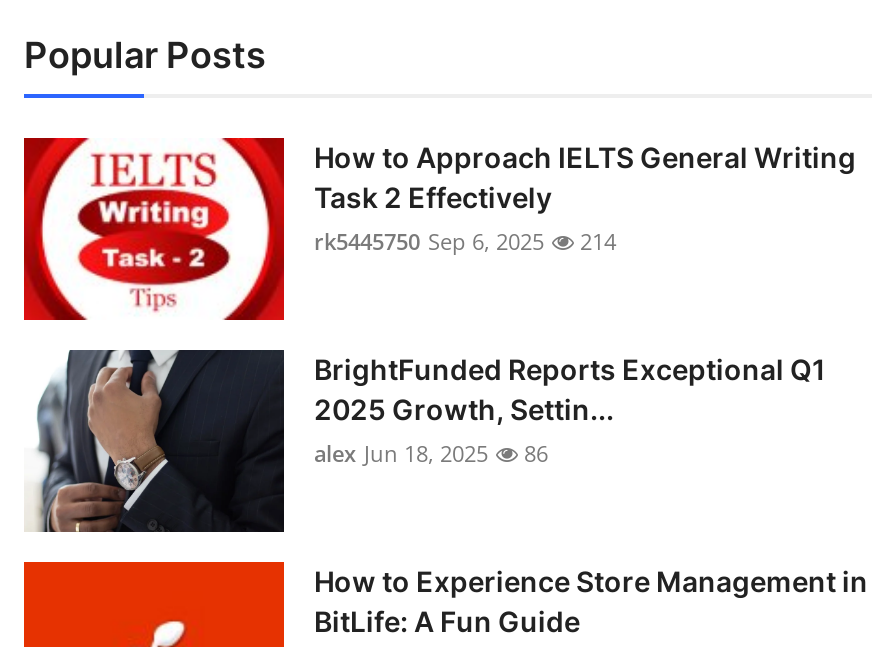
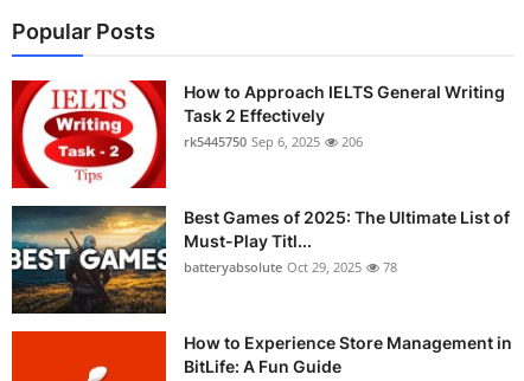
- rk5445750 Sep 6, 2025 214
+ rk5445750 Sep 6, 2025 206

- [image]
- BrightFunded Reports Exceptional Q1
- 2025 Growth, Settin...
- alex Jun 18, 2025
- 86
+ [image]
+ Best Games of 2025: The Ultimate List of
+ Must-Play Titl...
+ batteryabsolute Oct 29, 2025
+ 78
